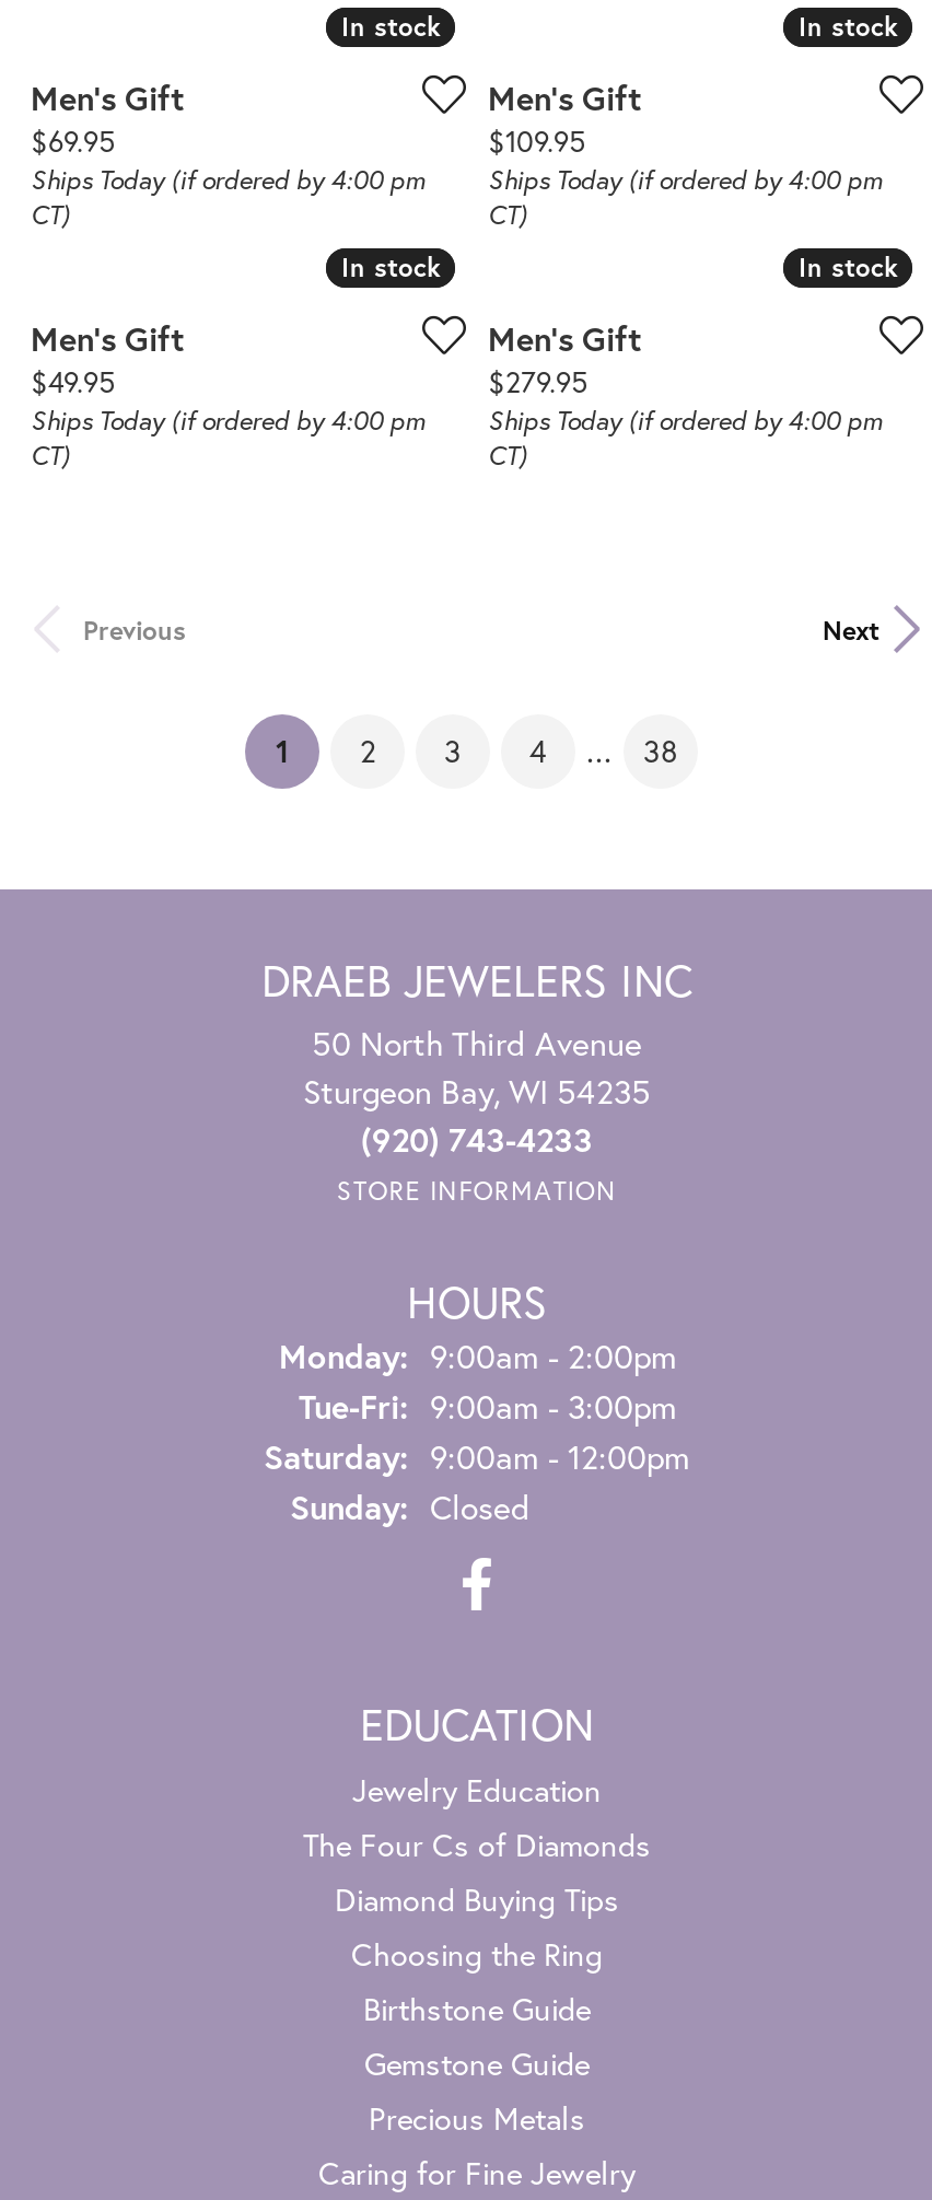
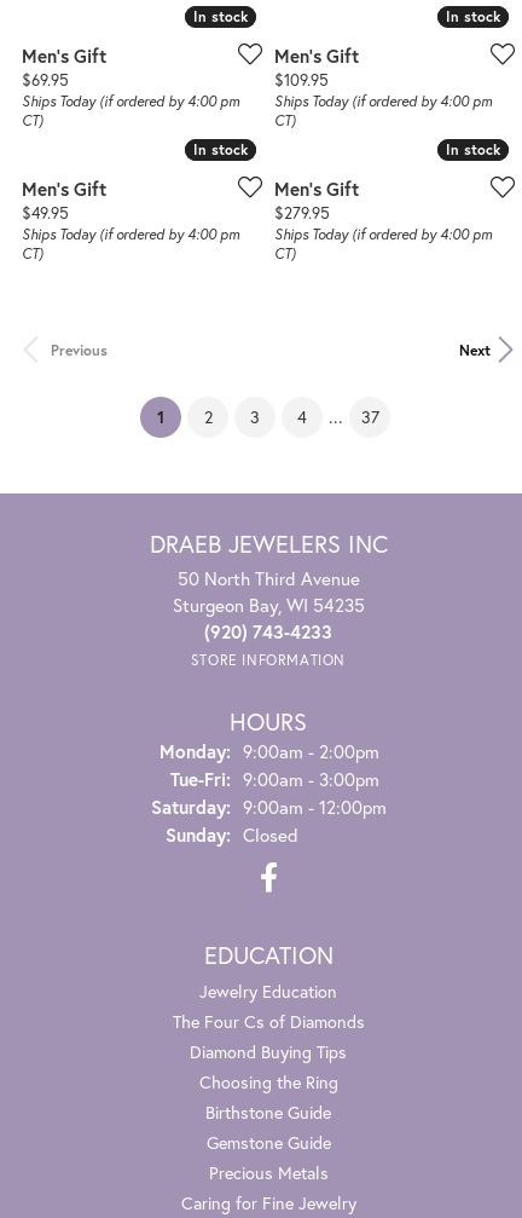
- 38
+ 37
